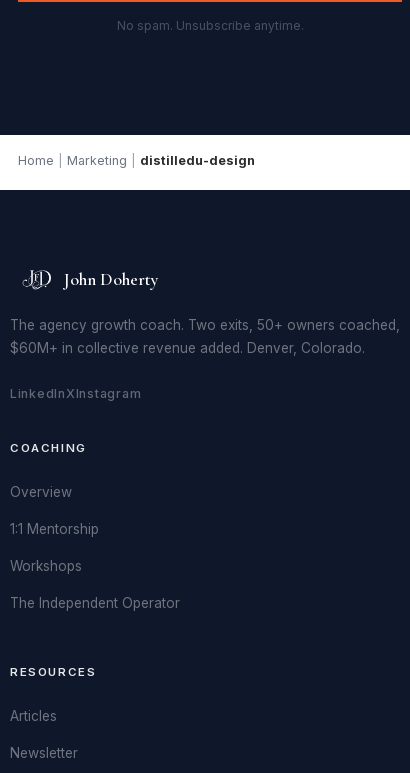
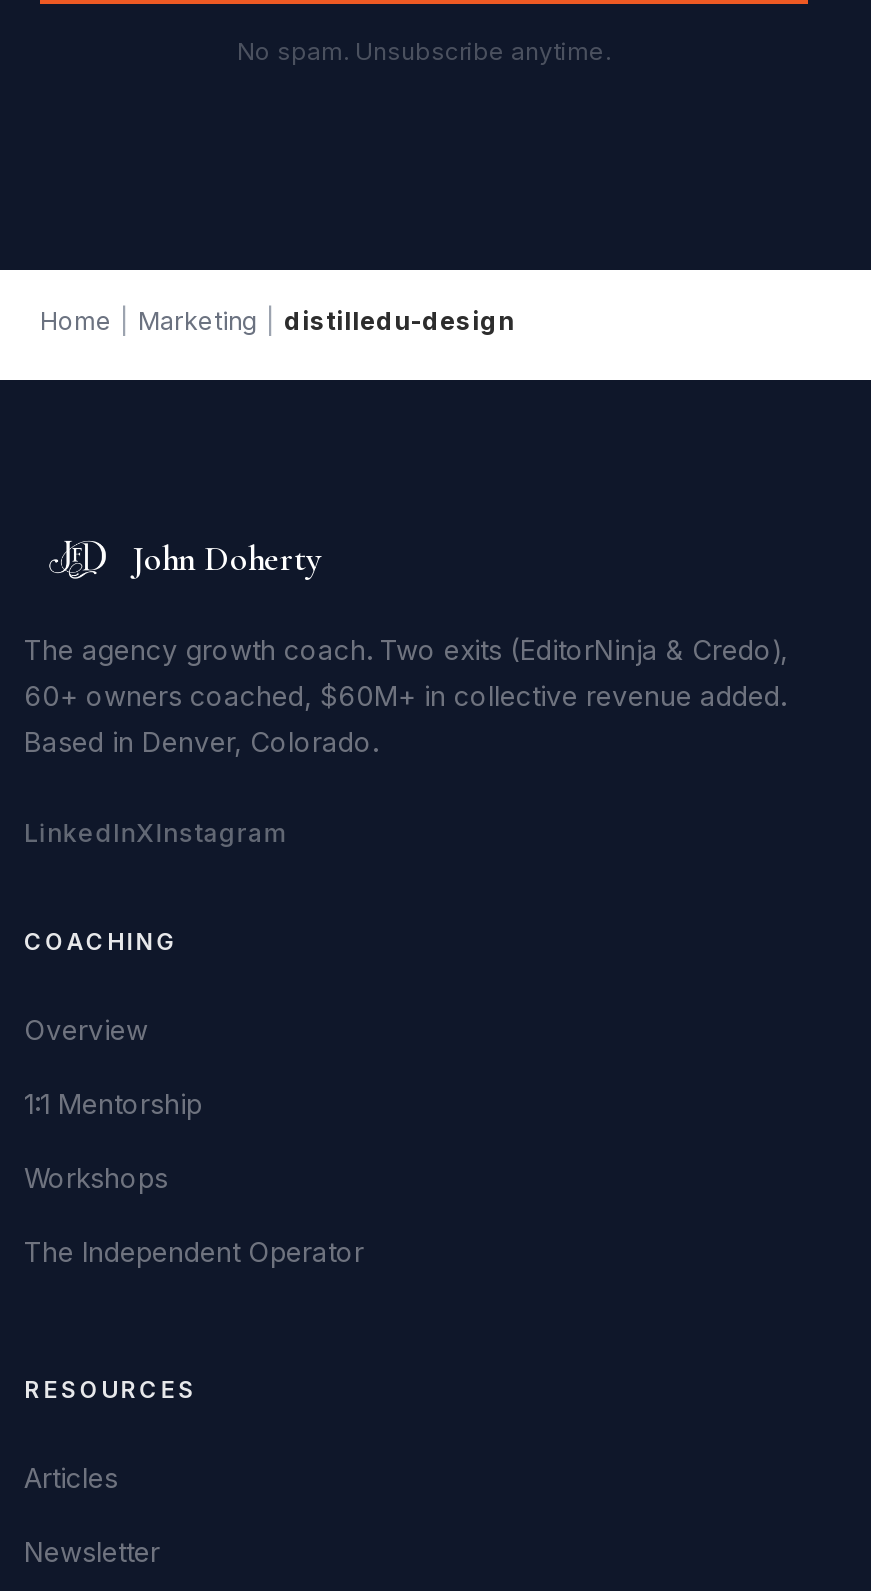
- The agency growth coach. Two exits, 50+ owners coached,
- $60M+ in collective revenue added. Denver, Colorado.
+ The agency growth coach. Two exits (EditorNinja & Credo),
+ 60+ owners coached, $60M+ in collective revenue added.
+ Based in Denver, Colorado.
